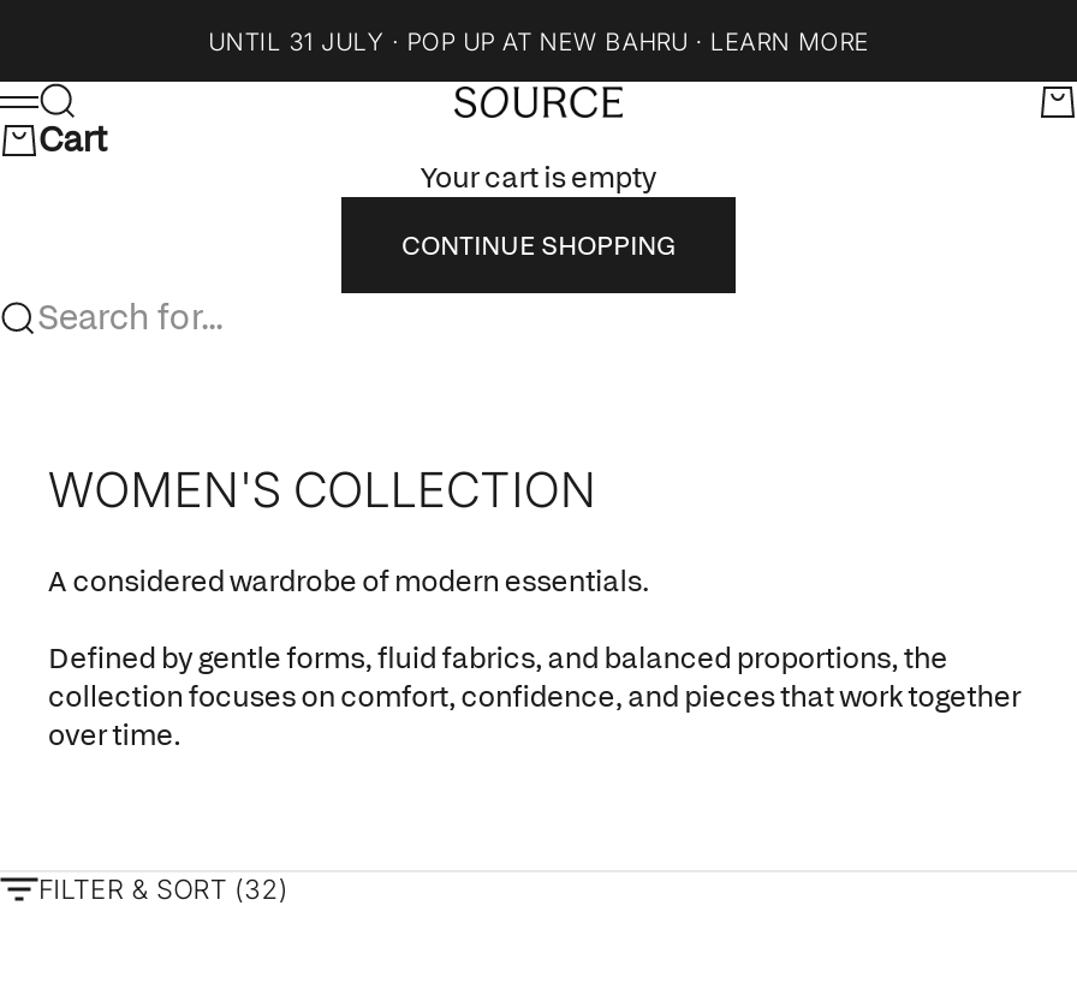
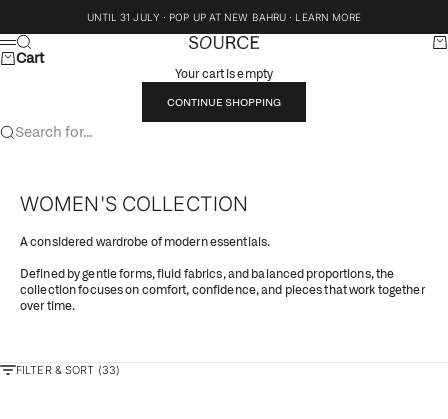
- FILTER & SORT (32)
+ FILTER & SORT (33)
